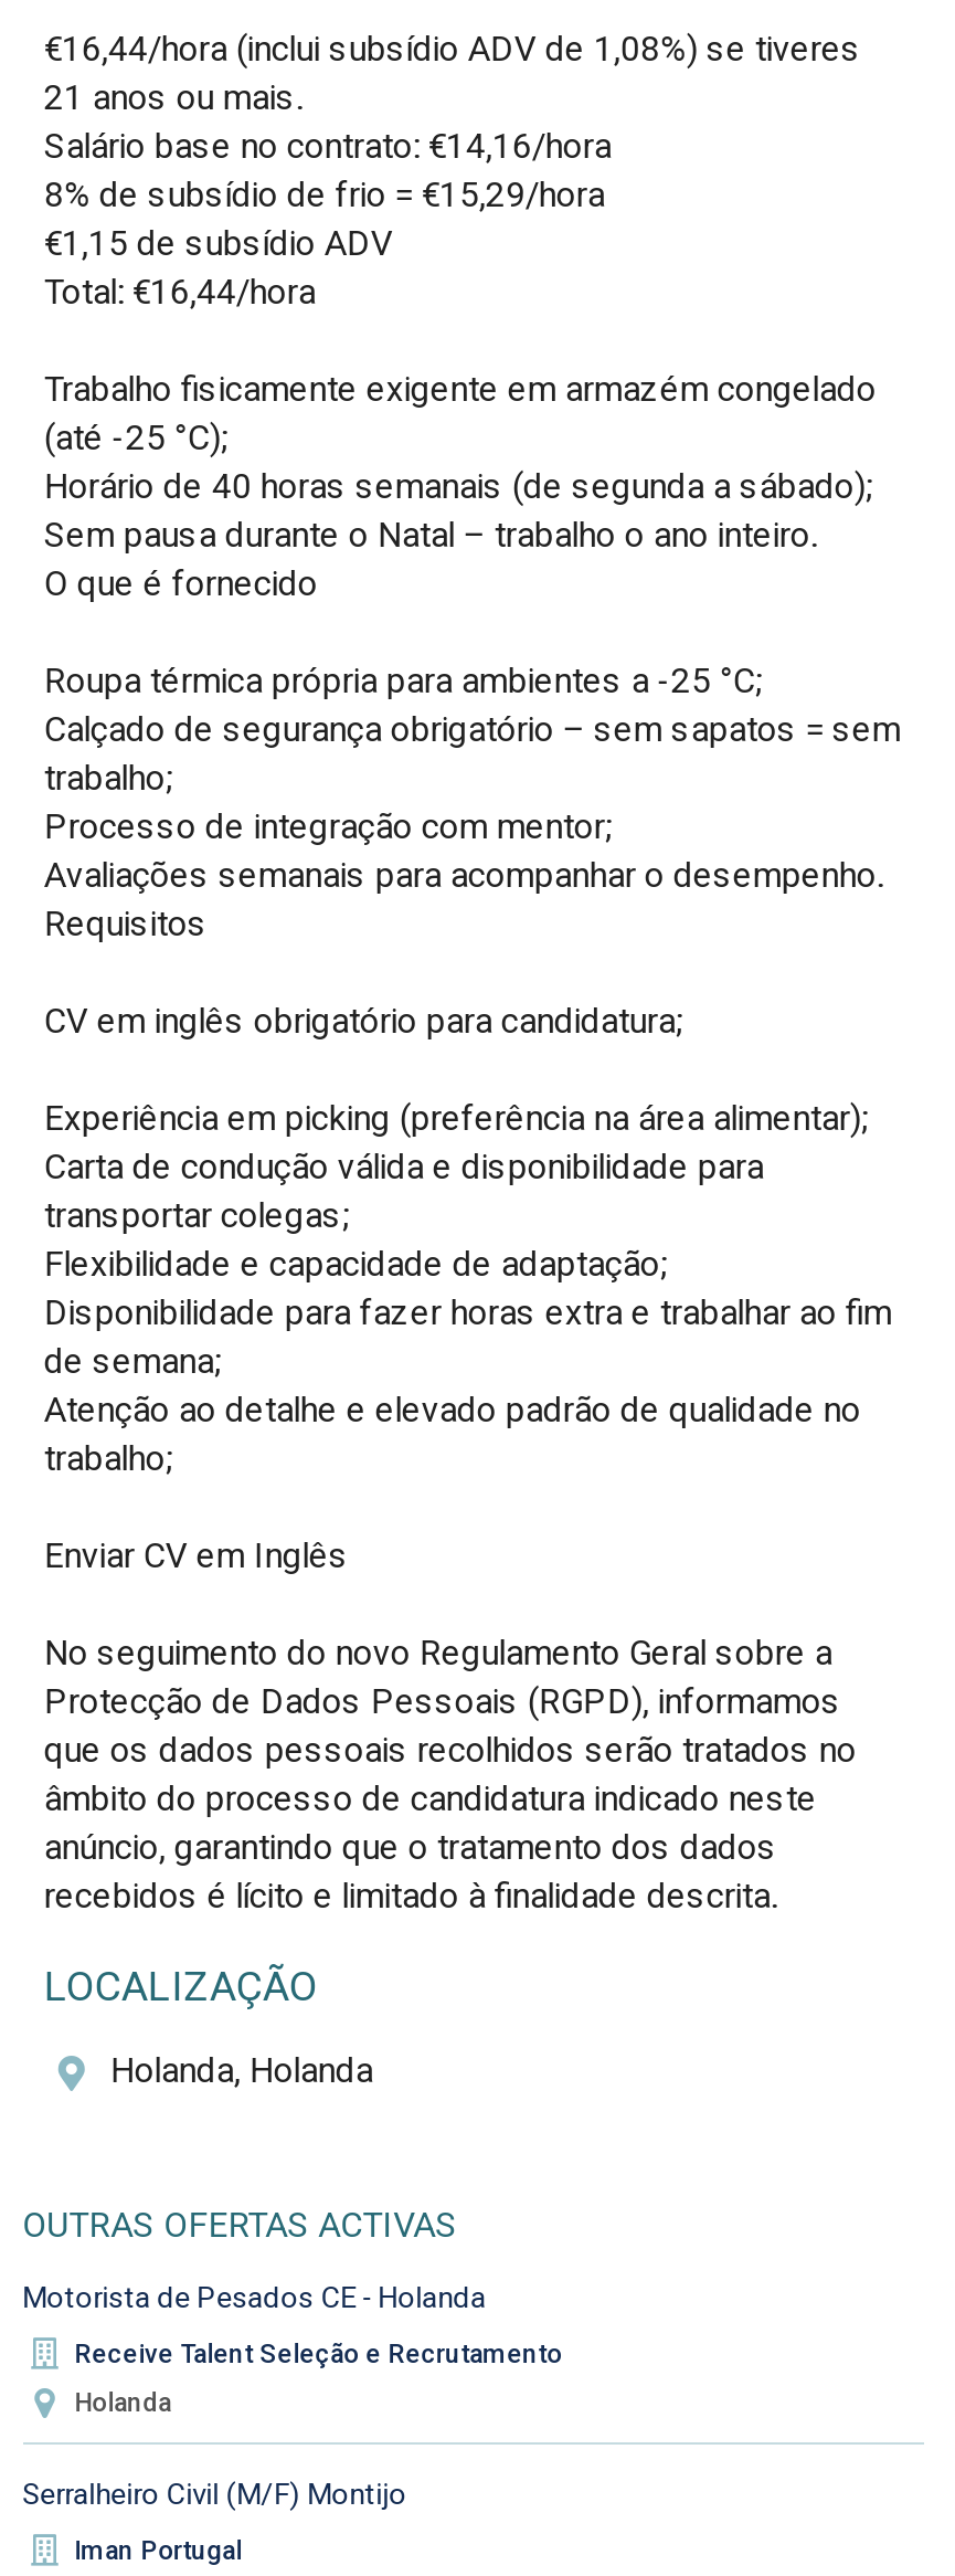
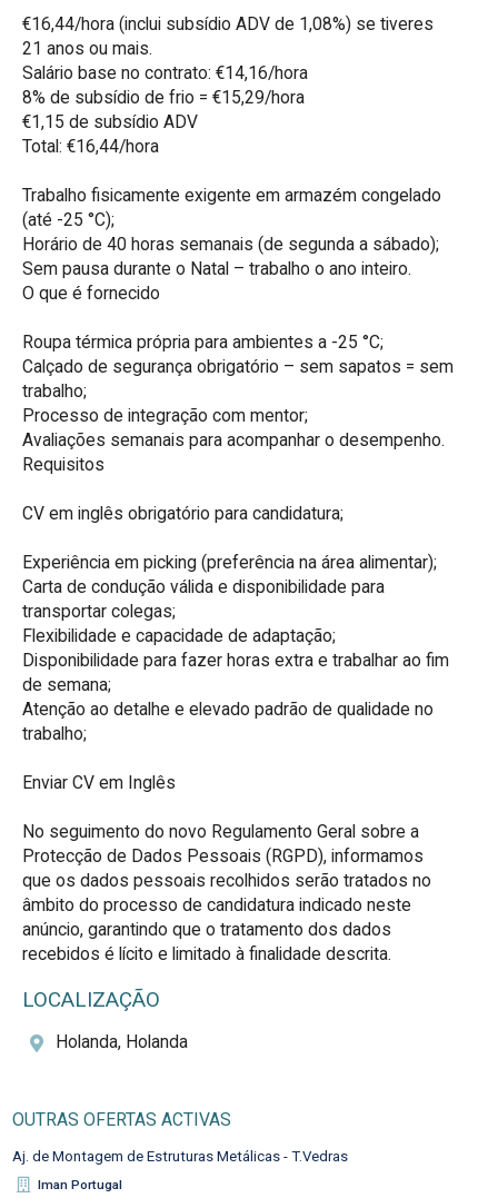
- Motorista de Pesados CE - Holanda
- Receive Talent Seleção e Recrutamento
- Holanda
- Serralheiro Civil (M/F) Montijo
+ Aj. de Montagem de Estruturas Metálicas - T.Vedras
